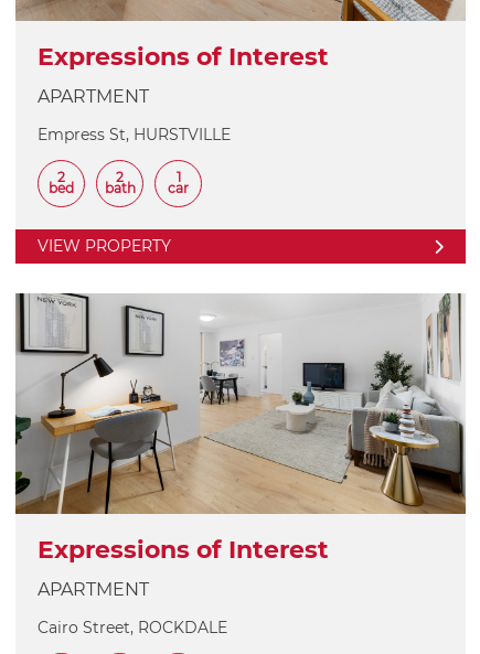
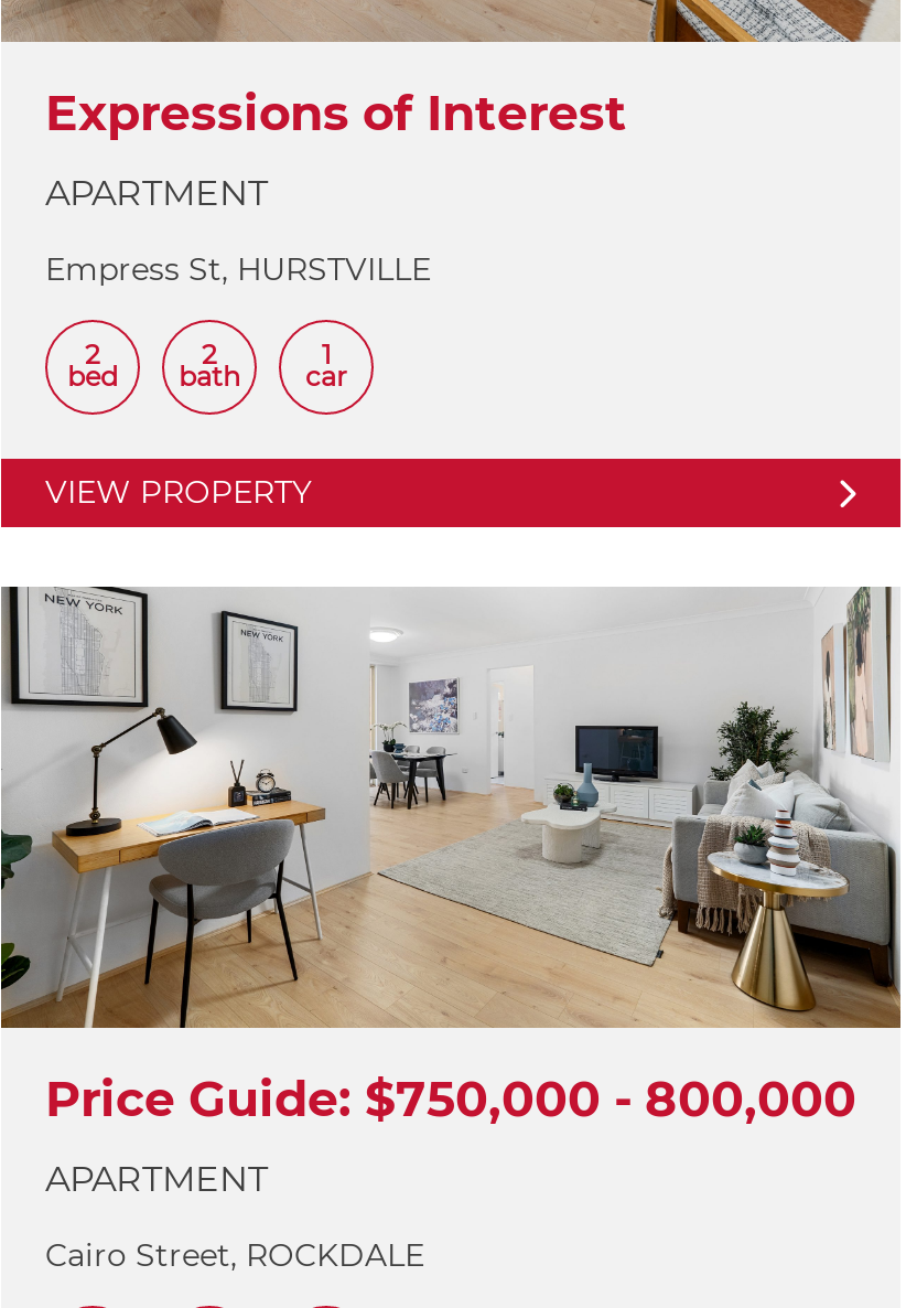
- Expressions of Interest
+ Price Guide: $750,000 - 800,000
